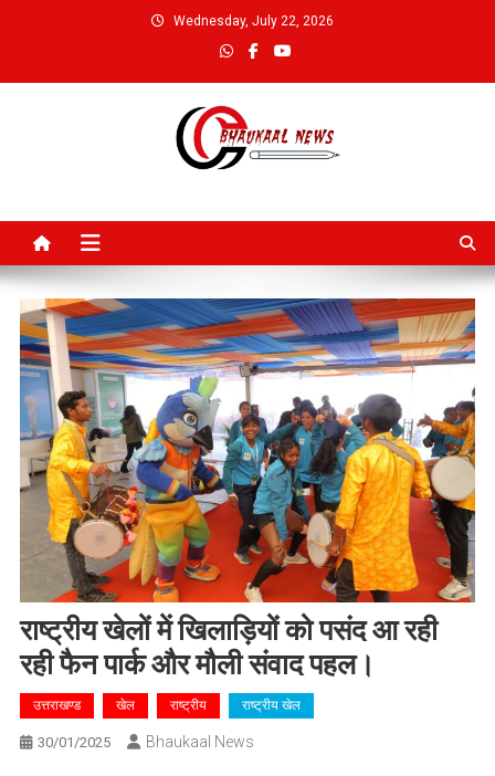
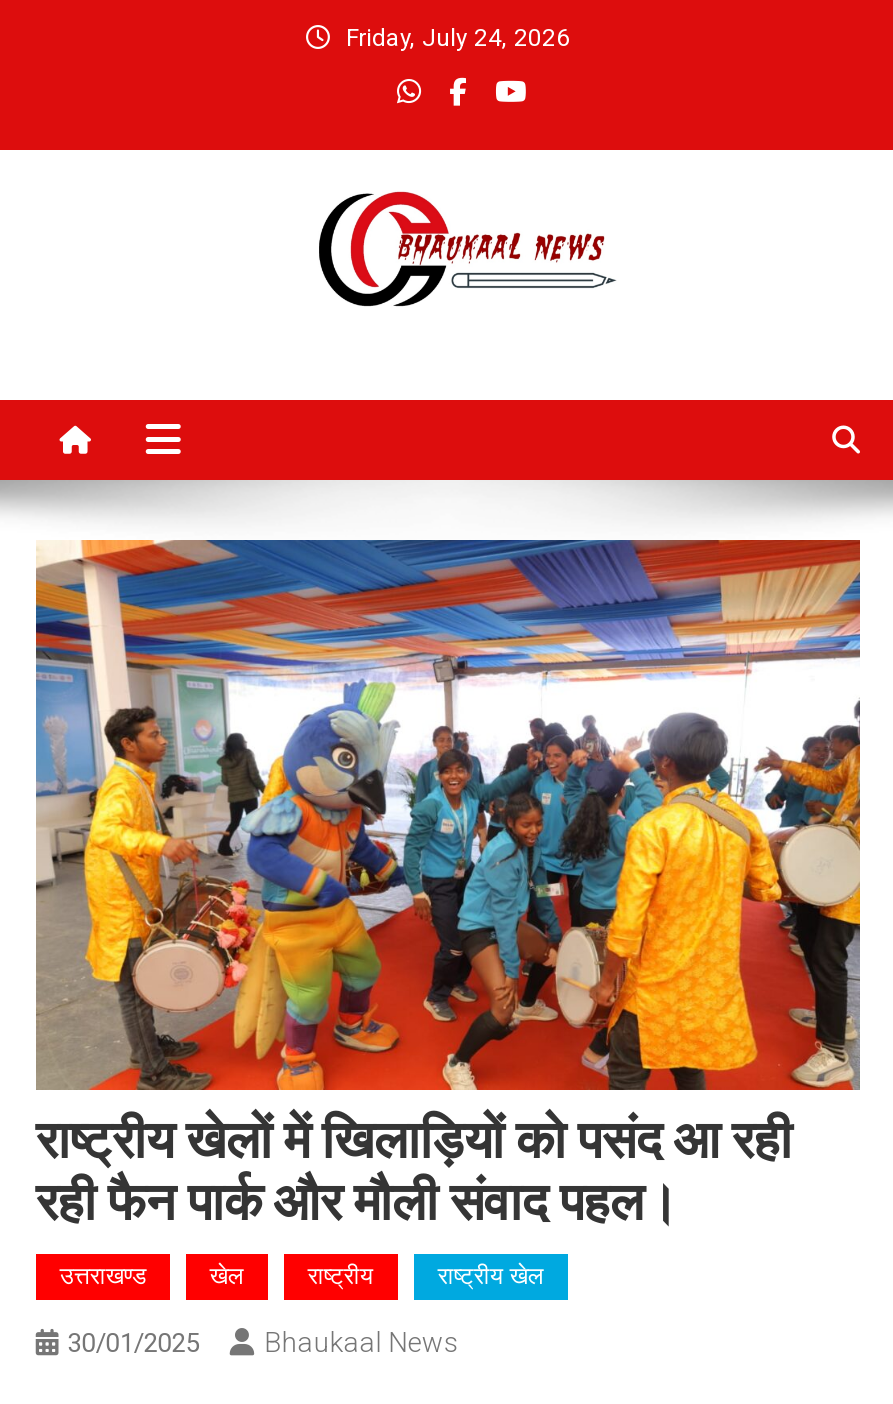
- Wednesday, July 22, 2026
+ Friday, July 24, 2026
